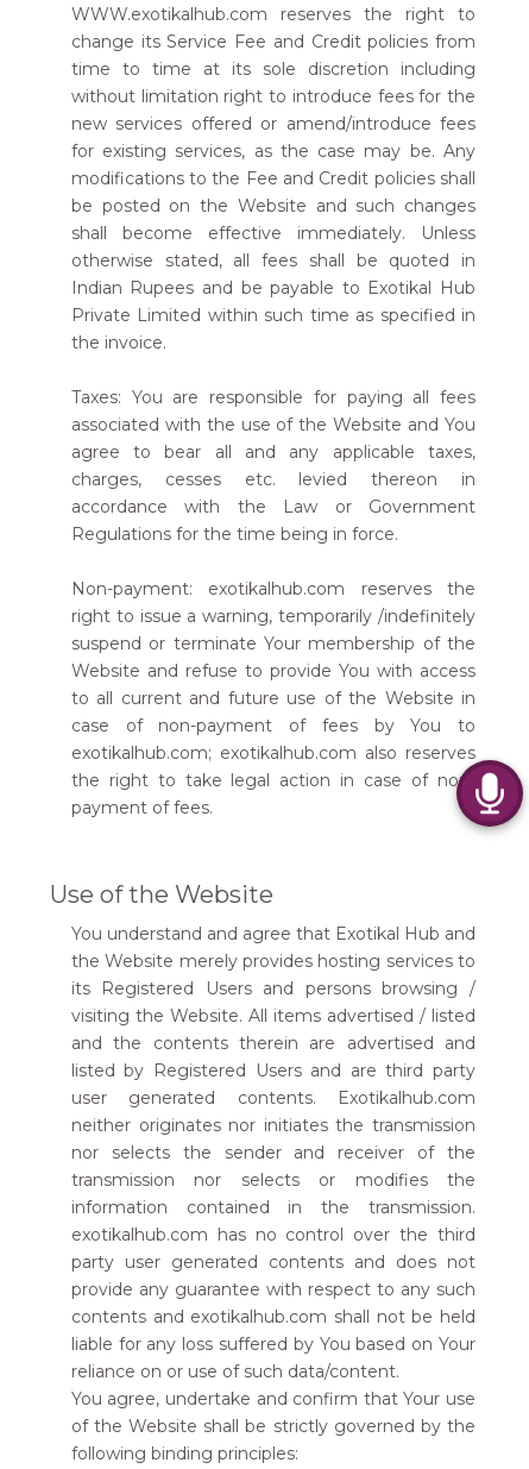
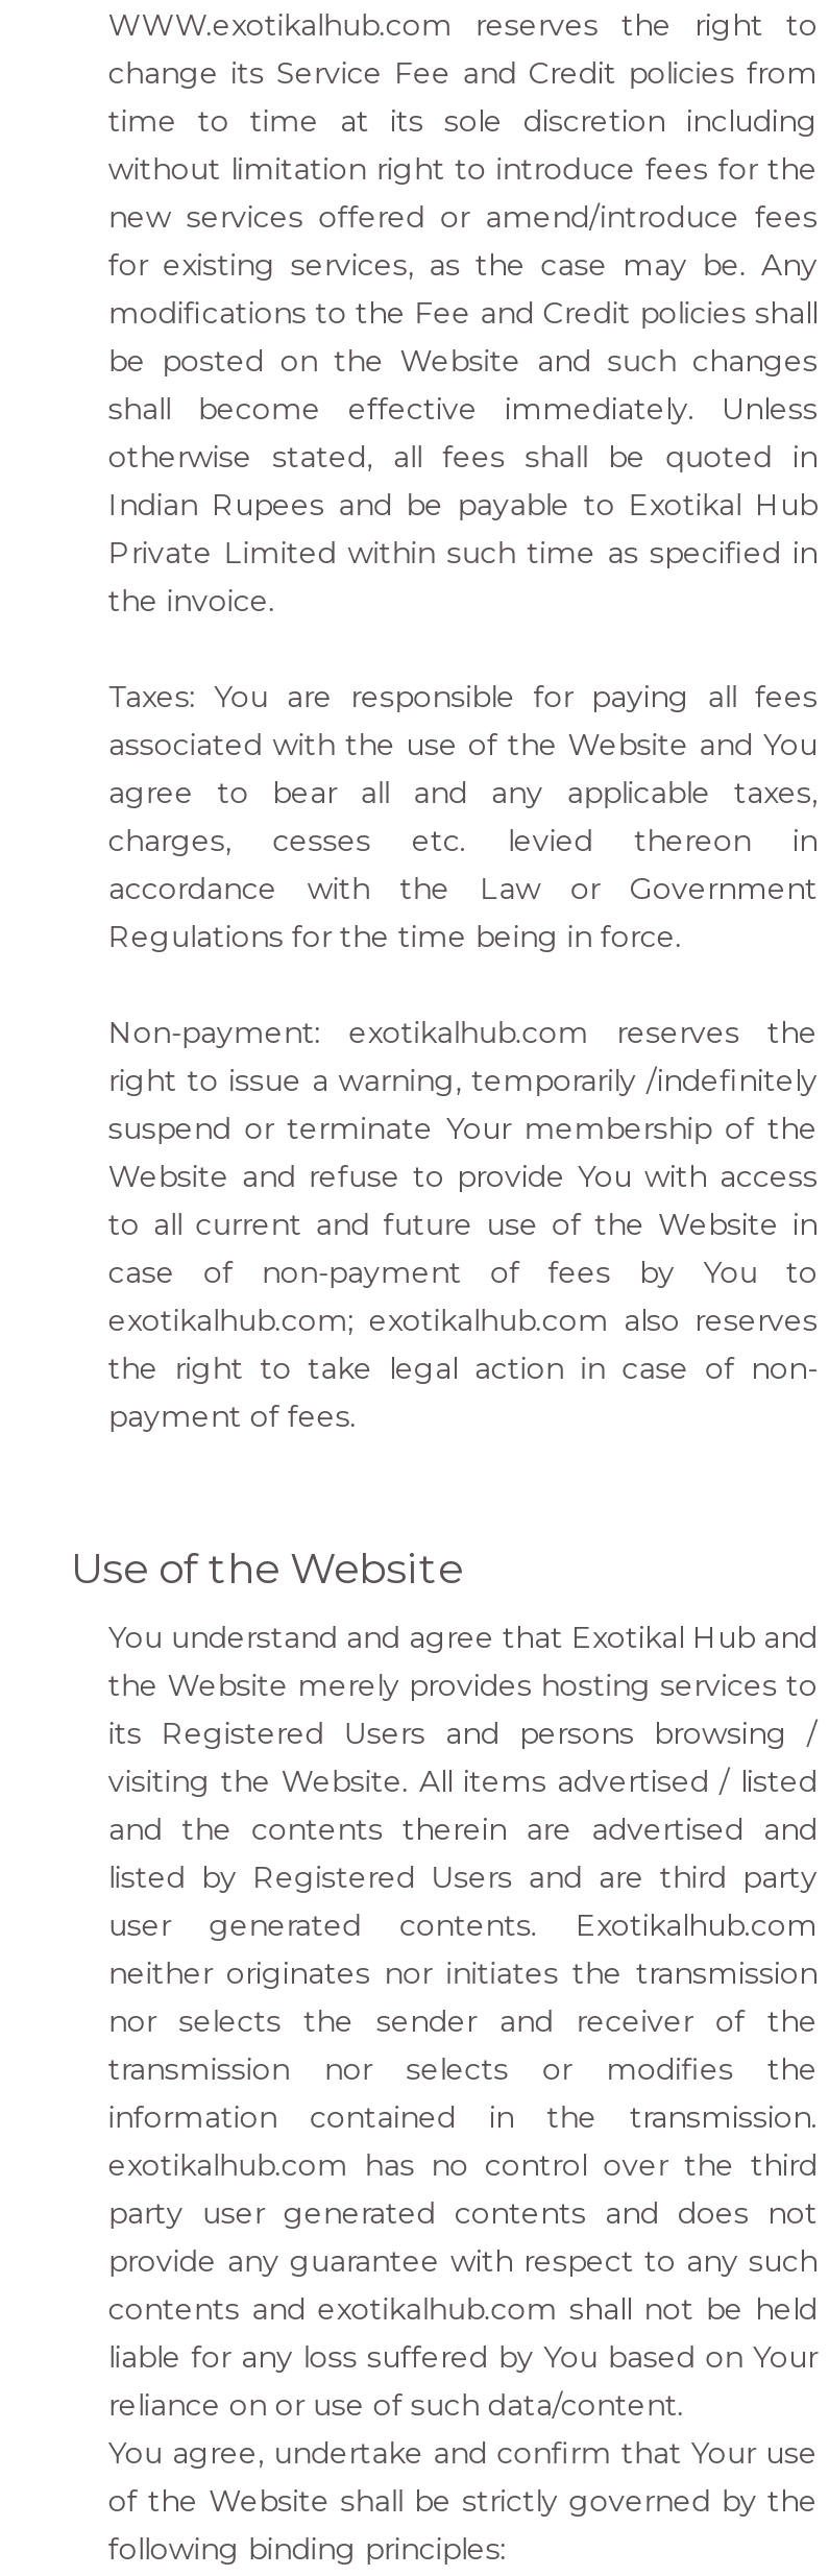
- [image]
